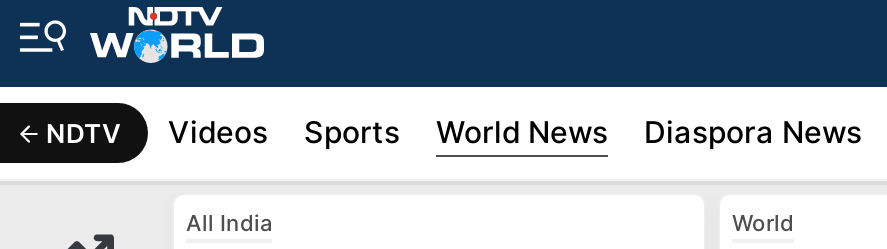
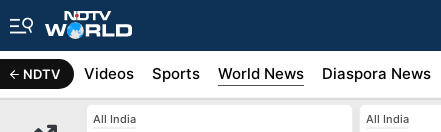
- World
+ All India
